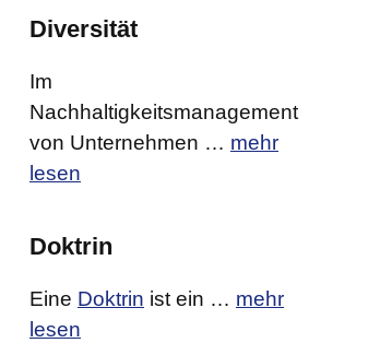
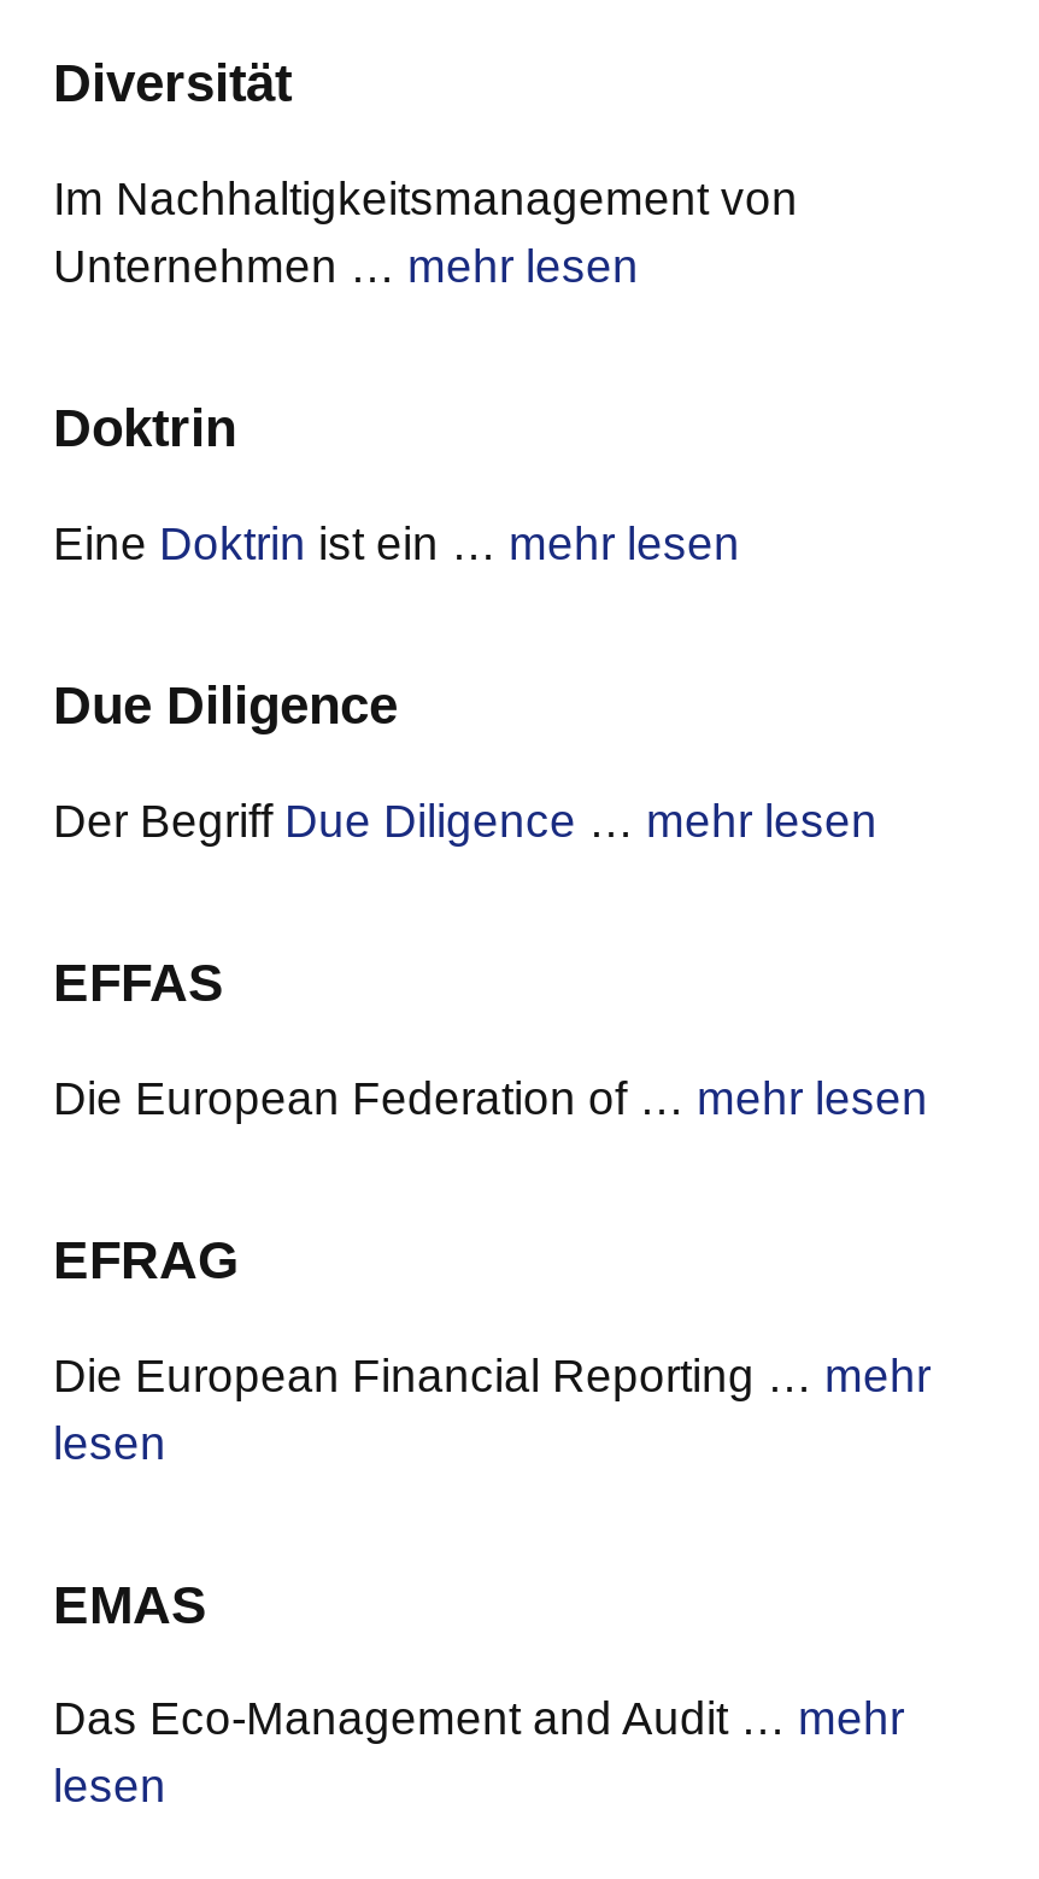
- Im
- Nachhaltigkeitsmanagement
- von Unternehmen … mehr
+ Im Nachhaltigkeitsmanagement von
+ Unternehmen … mehr lesen
+ Doktrin
+ Eine Doktrin ist ein … mehr lesen
+ Due Diligence
+ Der Begriff Due Diligence … mehr lesen
+ EFFAS
+ Die European Federation of … mehr lesen
+ EFRAG
+ Die European Financial Reporting … mehr

- Doktrin
+ EMAS

- Eine Doktrin ist ein … mehr
+ Das Eco-Management and Audit … mehr
